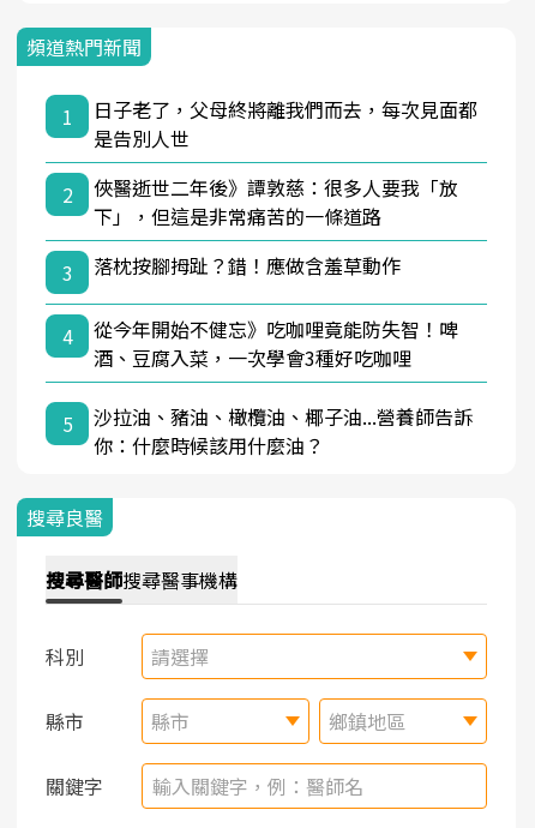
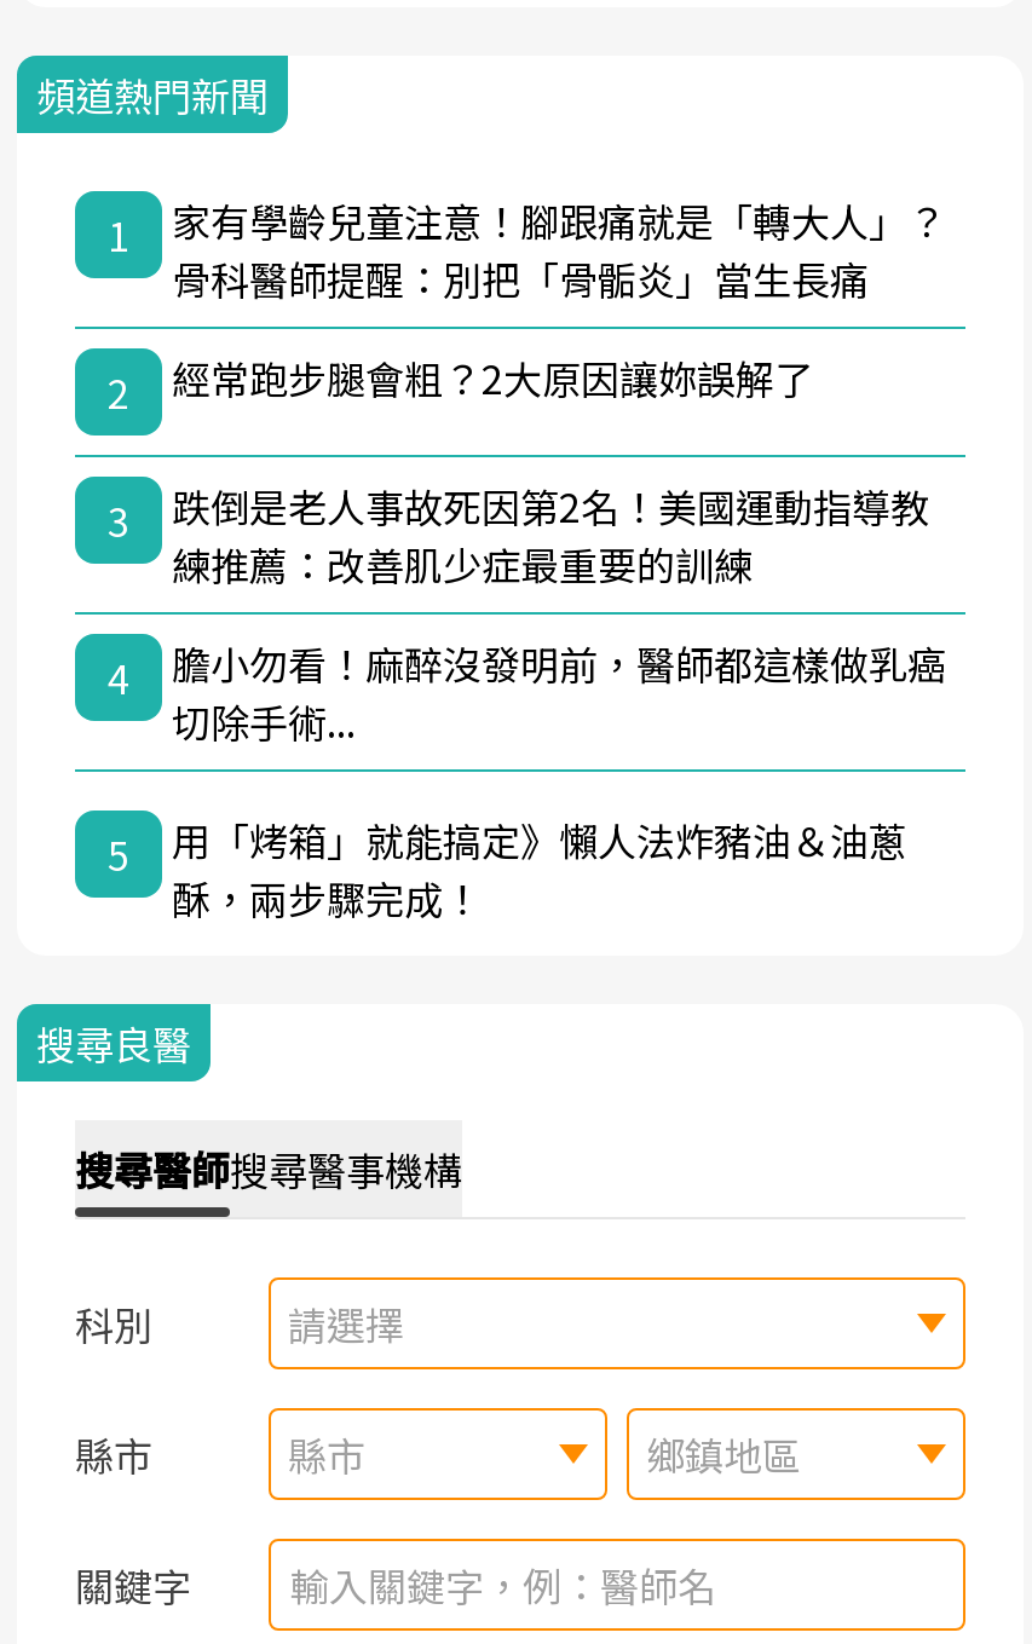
- 日子老了，父母終將離我們而去，每次見面都
- 是告別人世
+ 家有學齡兒童注意！腳跟痛就是「轉大人」？
+ 骨科醫師提醒：別把「骨骺炎」當生長痛

- 俠醫逝世二年後》譚敦慈：很多人要我「放
- 下」，但這是非常痛苦的一條道路
+ 經常跑步腿會粗？2大原因讓妳誤解了

- 落枕按腳拇趾？錯！應做含羞草動作
+ 跌倒是老人事故死因第2名！美國運動指導教
+ 練推薦：改善肌少症最重要的訓練

- 從今年開始不健忘》吃咖哩竟能防失智！啤
- 酒、豆腐入菜，一次學會3種好吃咖哩
+ 膽小勿看！麻醉沒發明前，醫師都這樣做乳癌
+ 切除手術...

- 沙拉油、豬油、橄欖油、椰子油...營養師告訴
- 你：什麼時候該用什麼油？
+ 用「烤箱」就能搞定》懶人法炸豬油＆油蔥
+ 酥，兩步驟完成！
